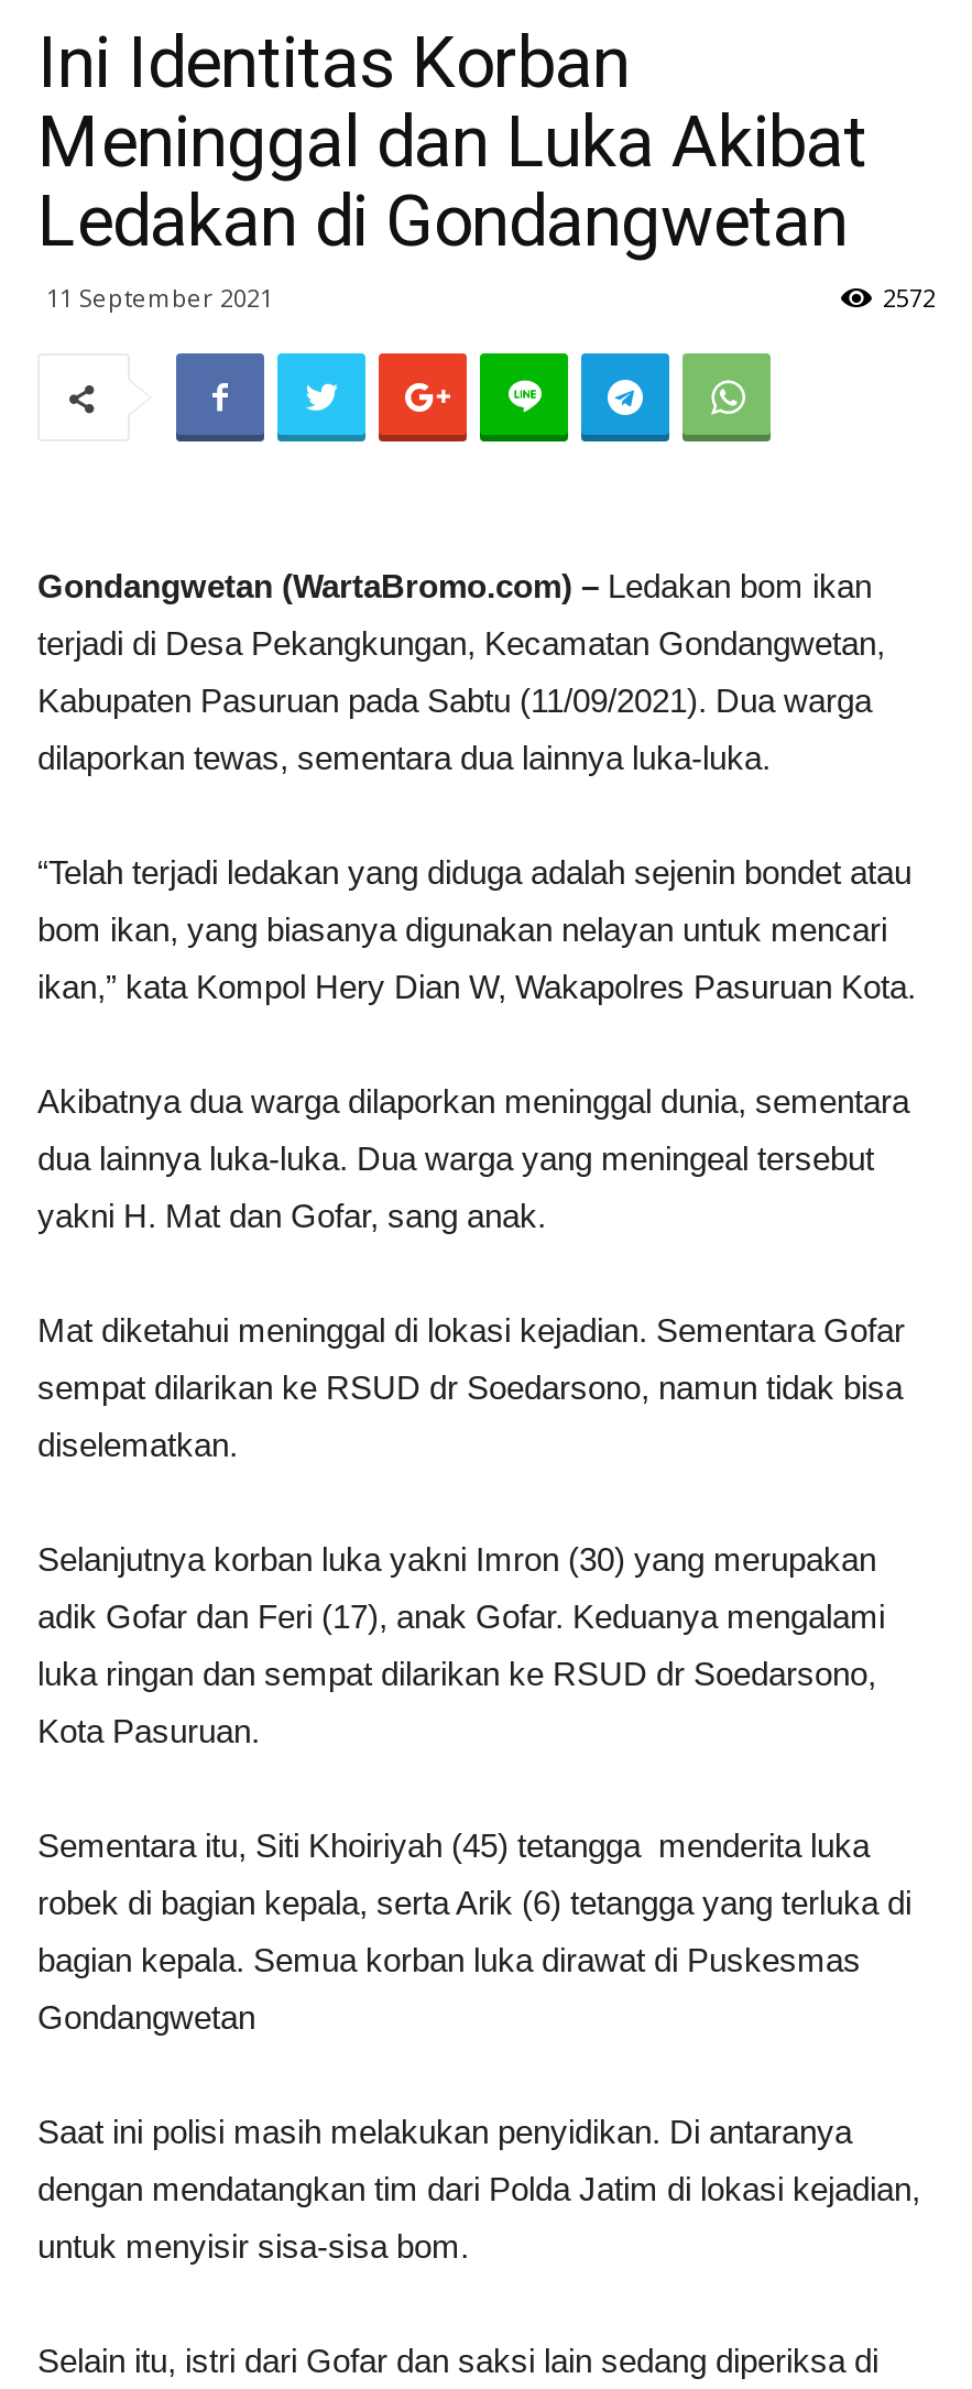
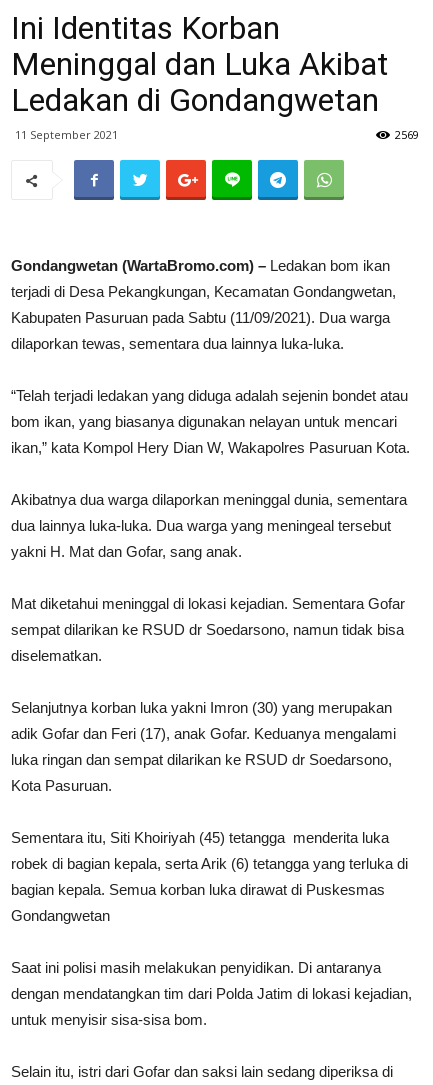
- 2572
+ 2569
